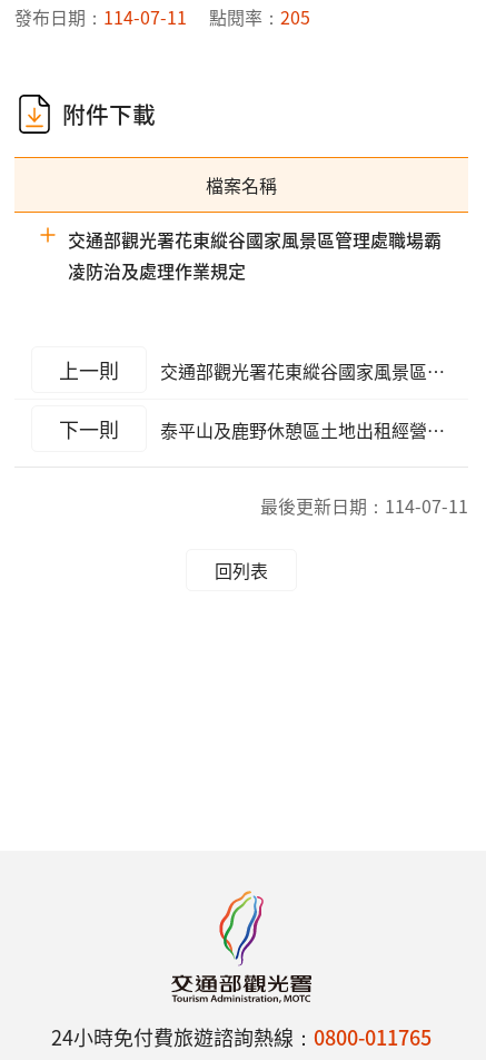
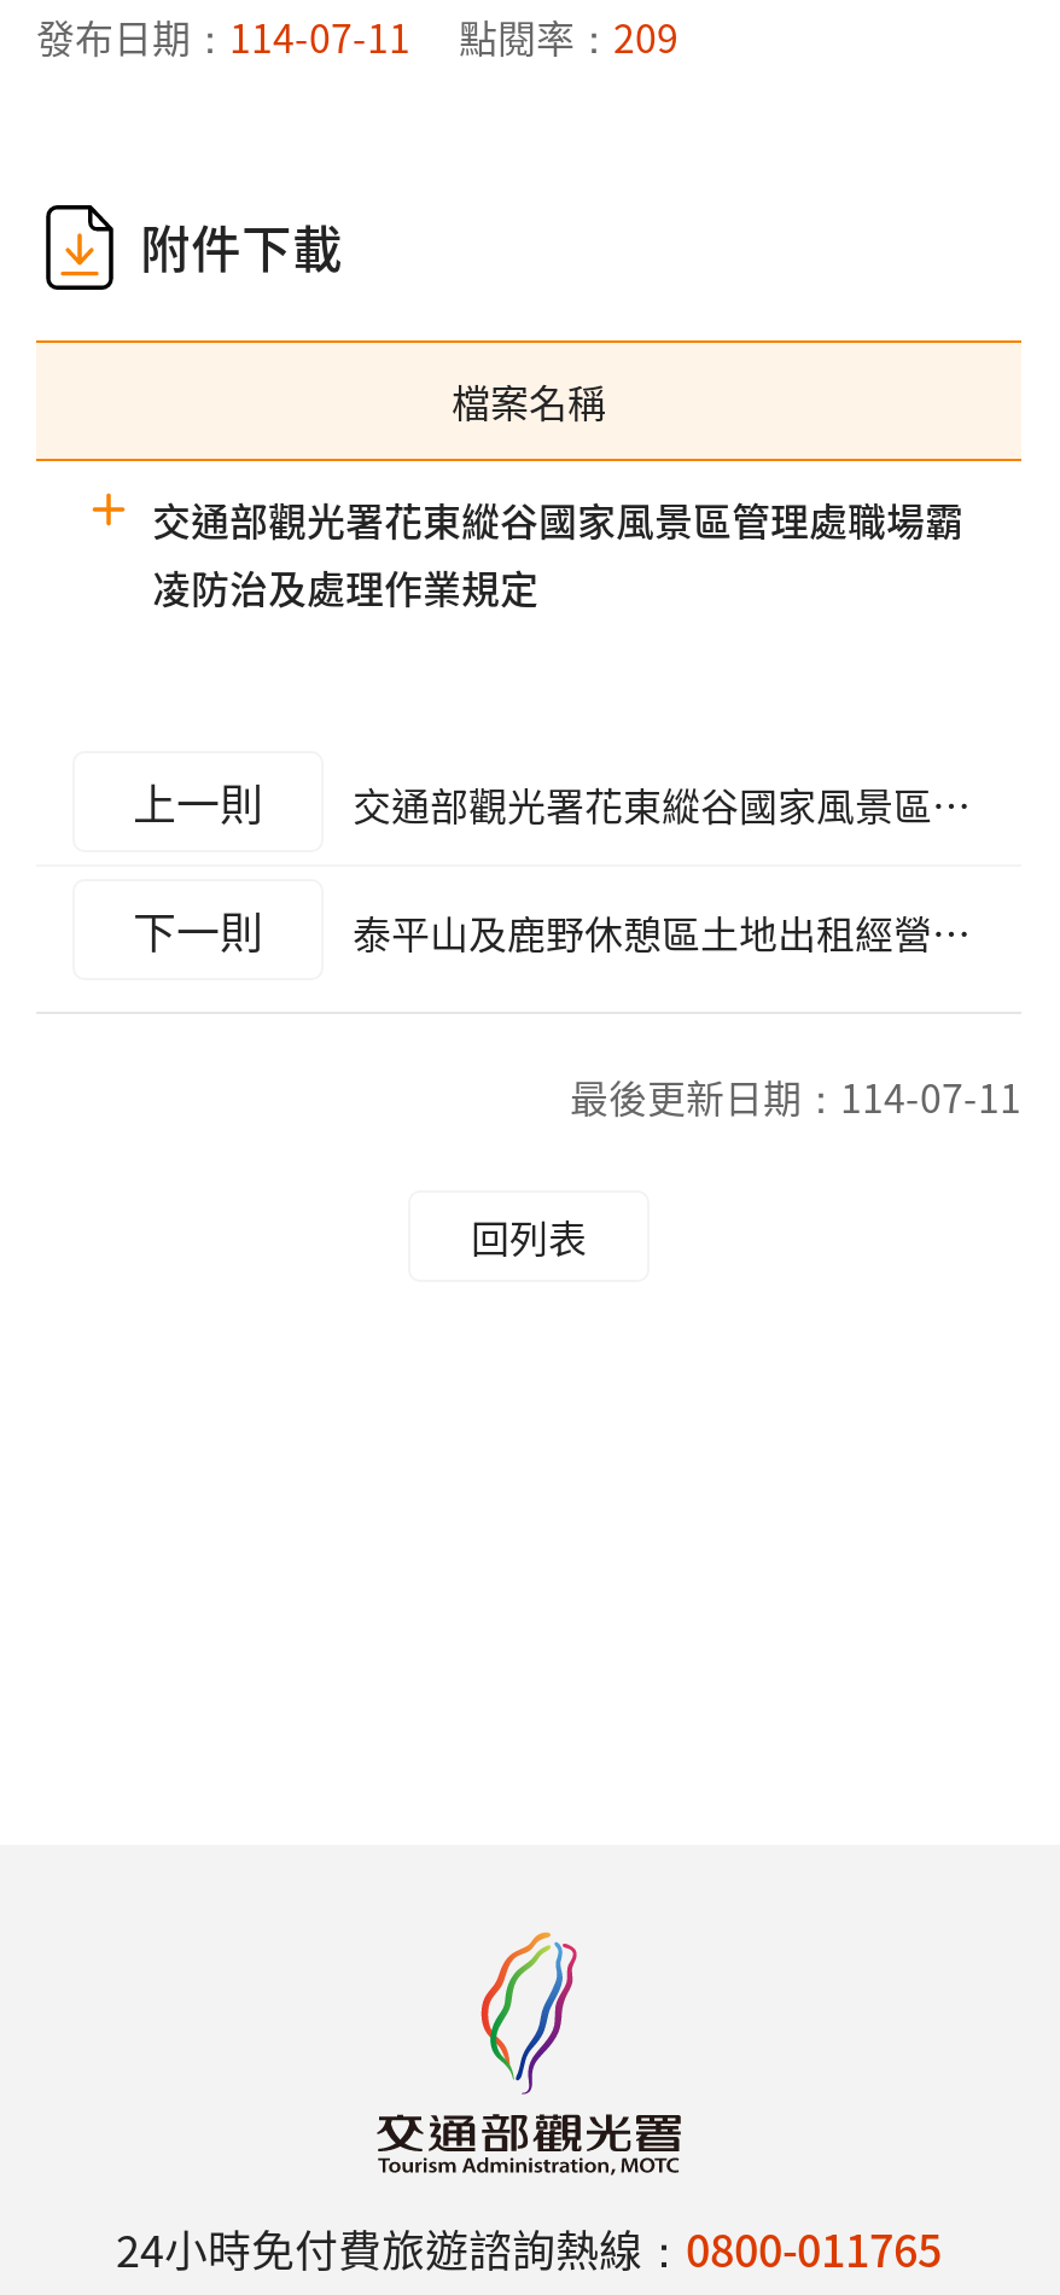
- 發布日期：114-07-11 點閱率：205
+ 發布日期：114-07-11 點閱率：209
